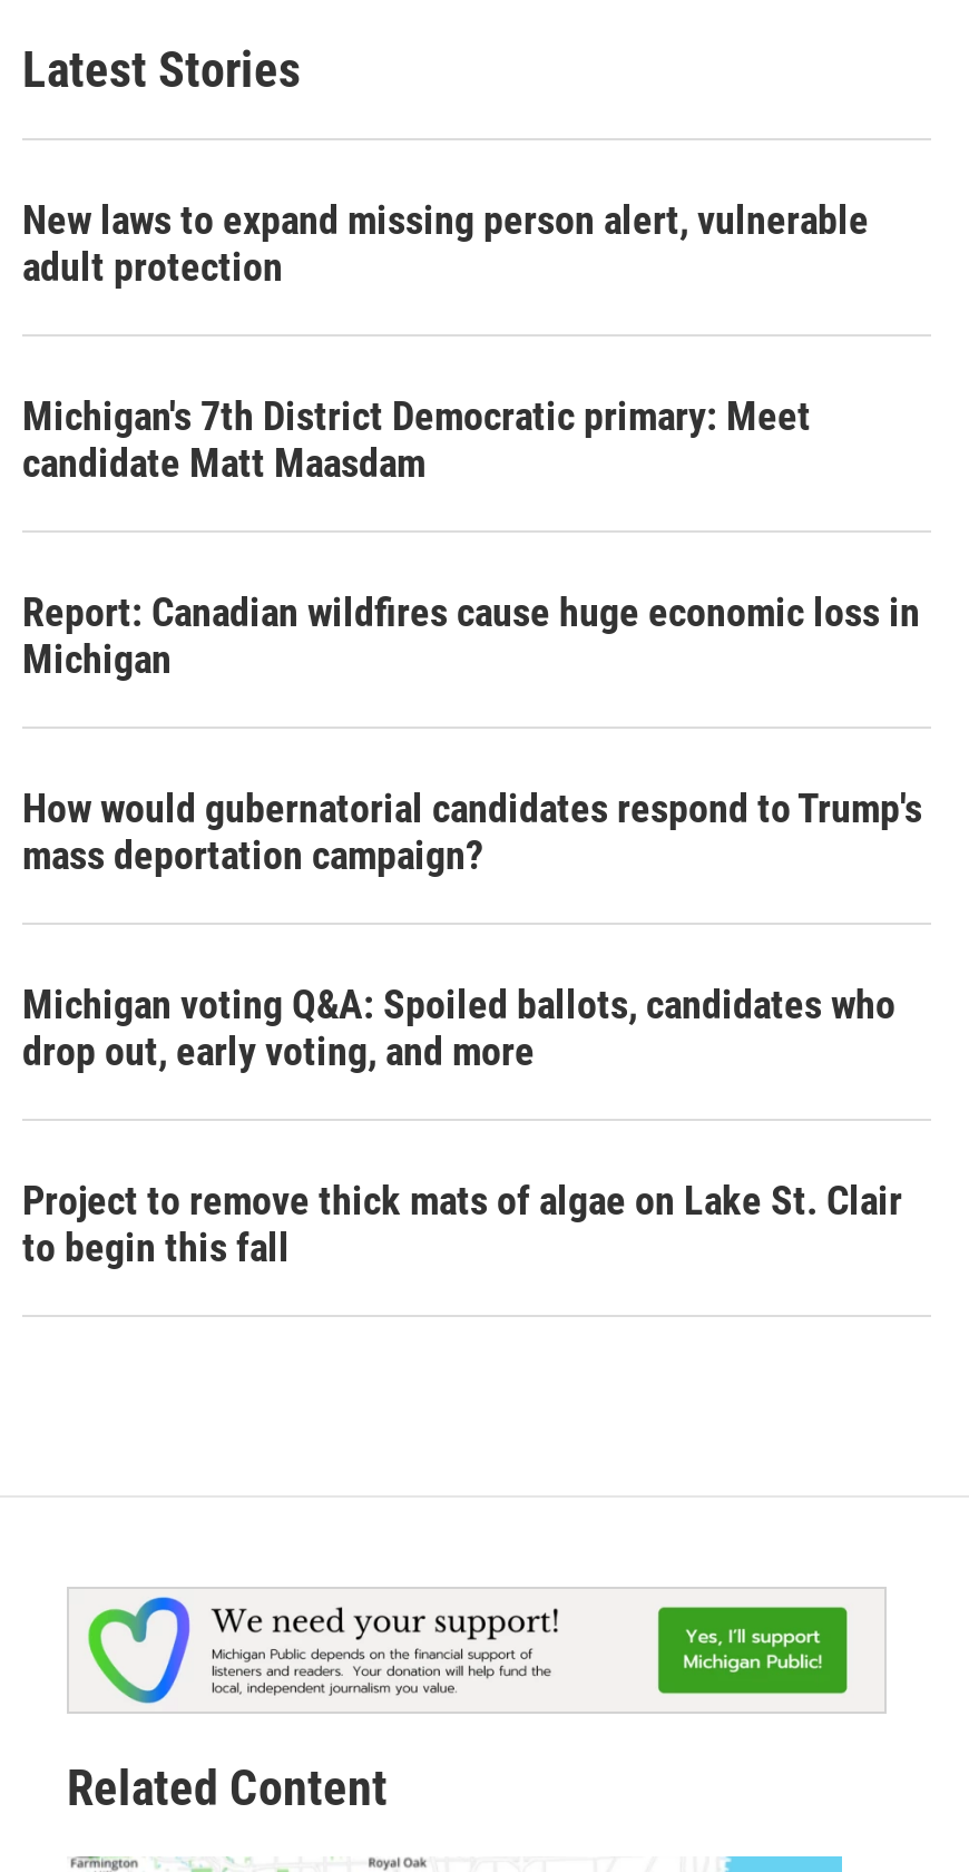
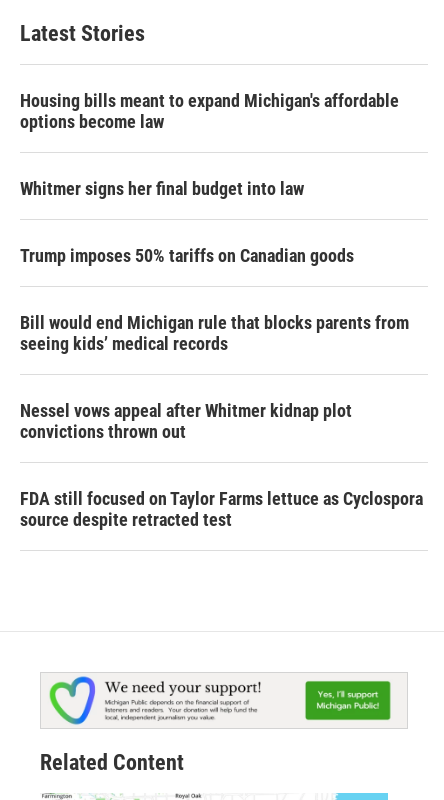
- New laws to expand missing person alert, vulnerable
- adult protection
+ Housing bills meant to expand Michigan's affordable
+ options become law

- Michigan's 7th District Democratic primary: Meet
- candidate Matt Maasdam
+ Whitmer signs her final budget into law

- Report: Canadian wildfires cause huge economic loss in
- Michigan
+ Trump imposes 50% tariffs on Canadian goods

- How would gubernatorial candidates respond to Trump's
- mass deportation campaign?
+ Bill would end Michigan rule that blocks parents from
+ seeing kids’ medical records

- Michigan voting Q&A: Spoiled ballots, candidates who
- drop out, early voting, and more
+ Nessel vows appeal after Whitmer kidnap plot
+ convictions thrown out

- Project to remove thick mats of algae on Lake St. Clair
- to begin this fall
+ FDA still focused on Taylor Farms lettuce as Cyclospora
+ source despite retracted test
